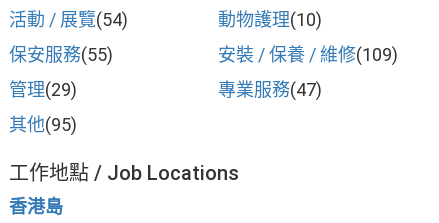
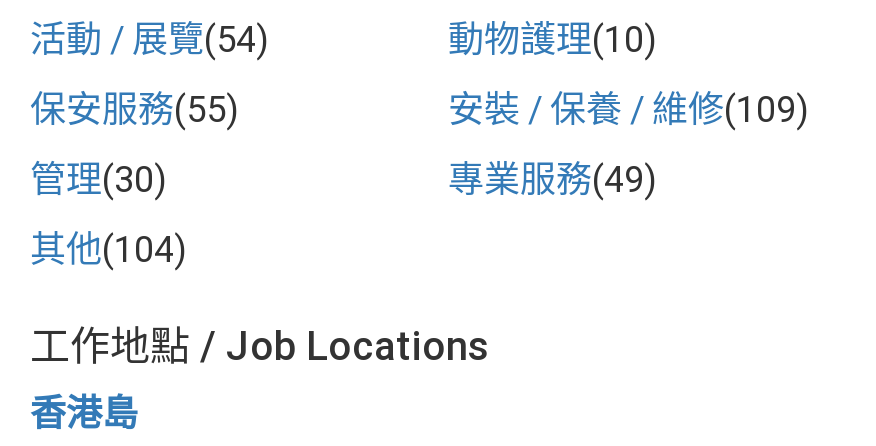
- 管理(29)
+ 管理(30)

- 專業服務(47)
+ 專業服務(49)

- 其他(95)
+ 其他(104)
